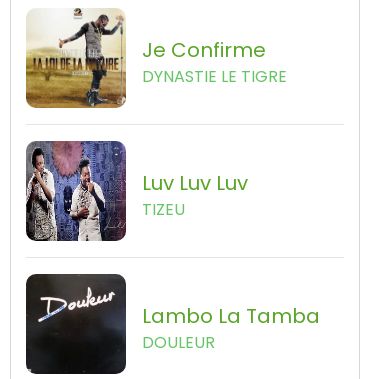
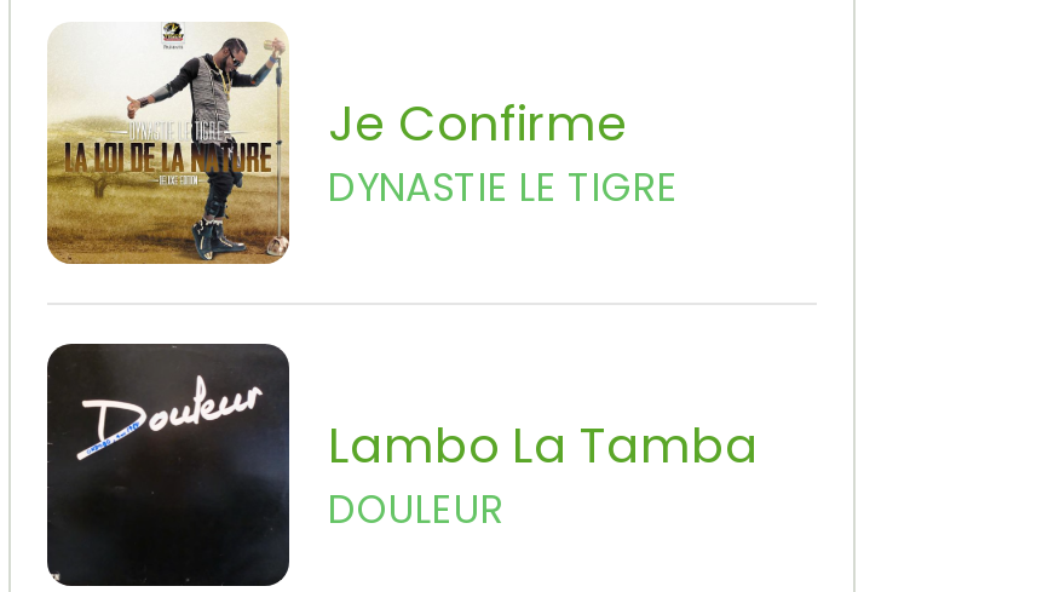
- [image]
- Luv Luv Luv
- TIZEU
